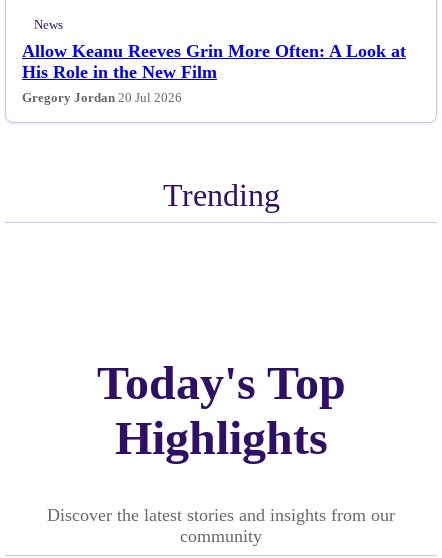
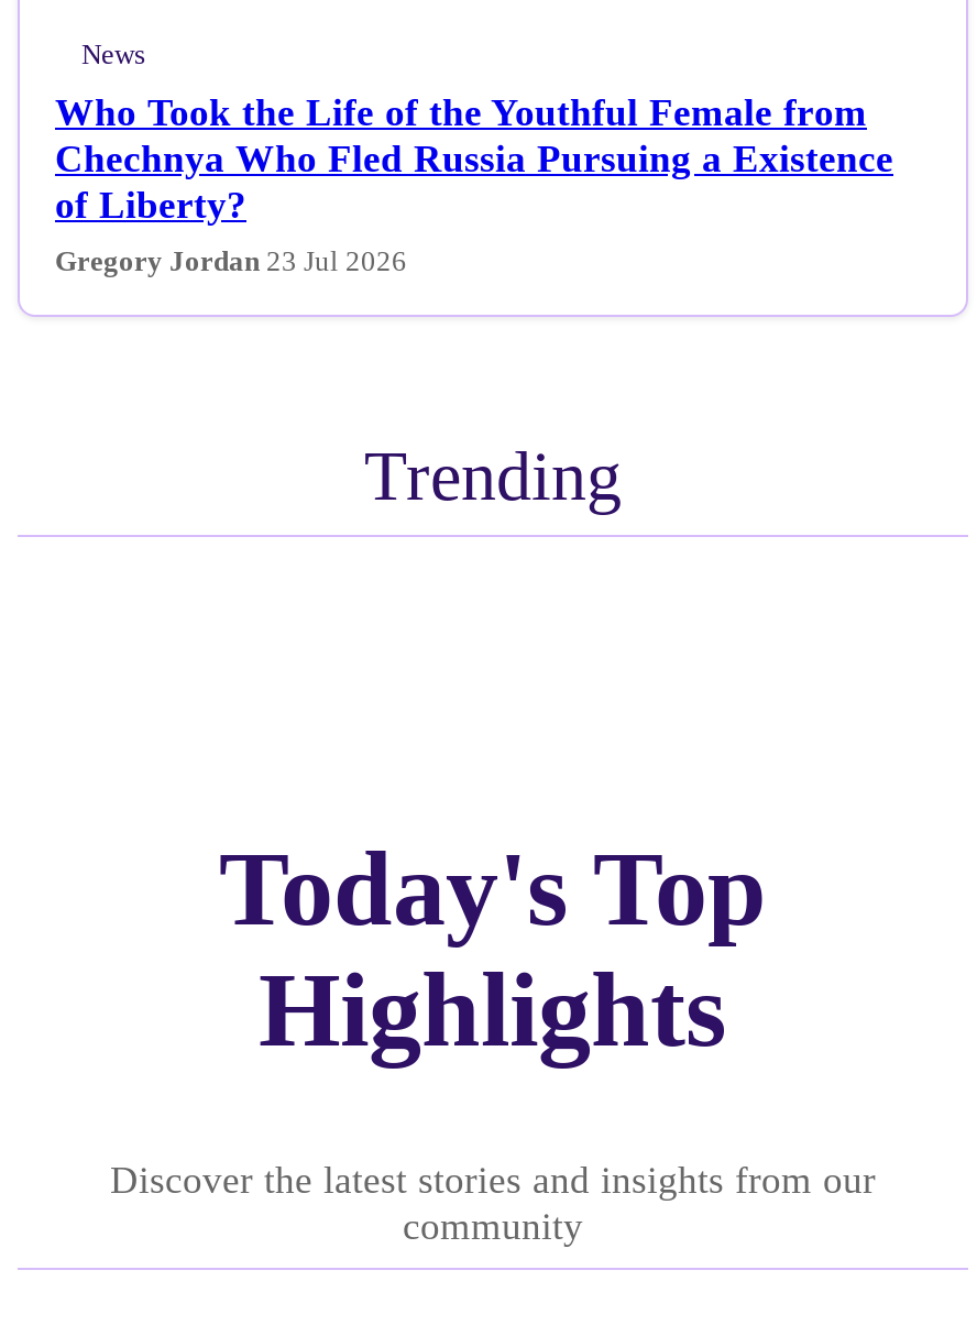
- Allow Keanu Reeves Grin More Often: A Look at
- His Role in the New Film
- Gregory Jordan 20 Jul 2026
+ Who Took the Life of the Youthful Female from
+ Chechnya Who Fled Russia Pursuing a Existence
+ of Liberty?
+ Gregory Jordan 23 Jul 2026
